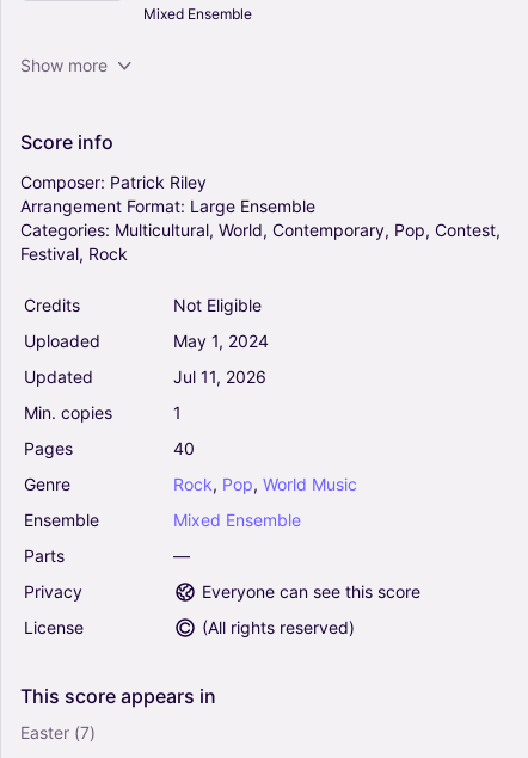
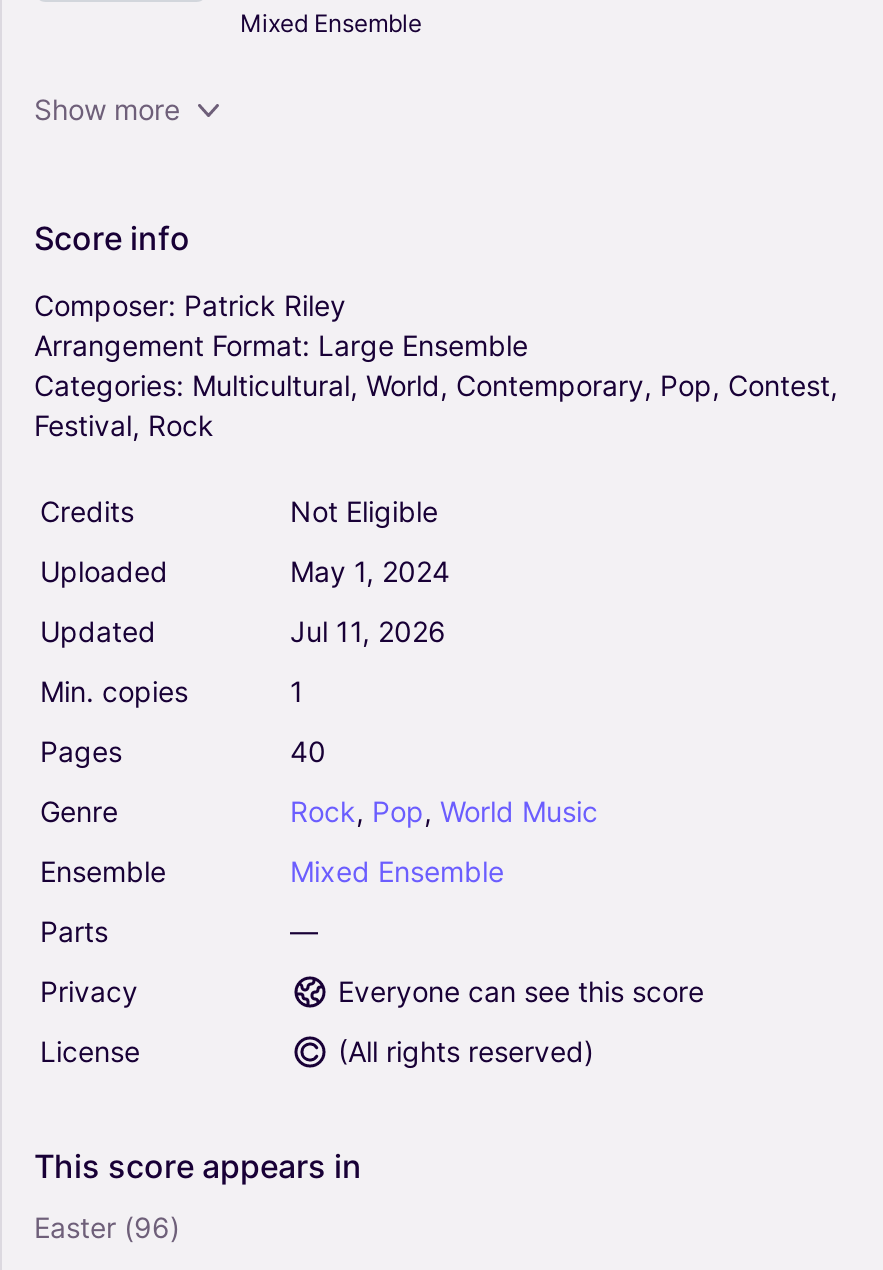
- Easter (7)
+ Easter (96)
